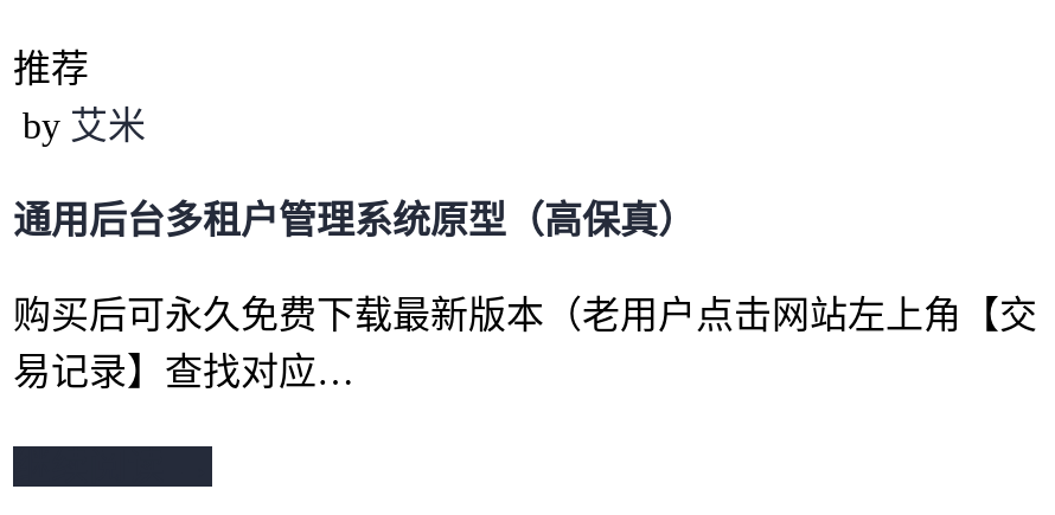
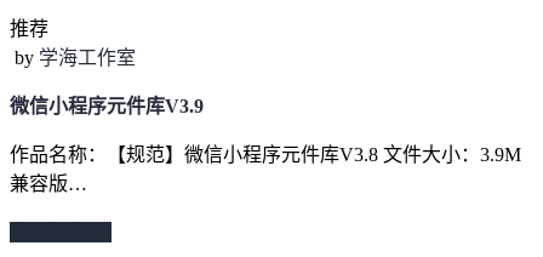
- by 艾米
+ by 学海工作室

- 通用后台多租户管理系统原型（高保真）
+ 微信小程序元件库V3.9

- 购买后可永久免费下载最新版本（老用户点击网站左上角【交
- 易记录】查找对应…
+ 作品名称：【规范】微信小程序元件库V3.8 文件大小：3.9M
+ 兼容版…
